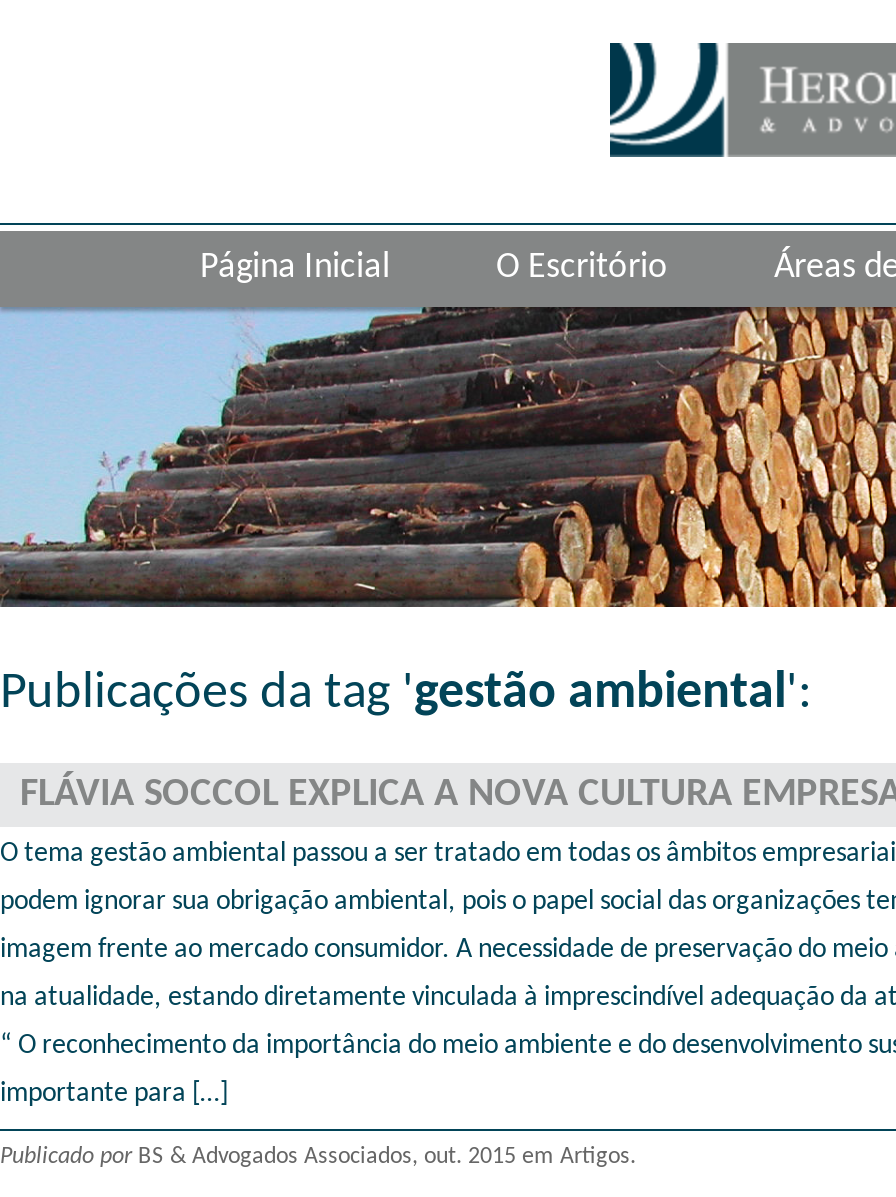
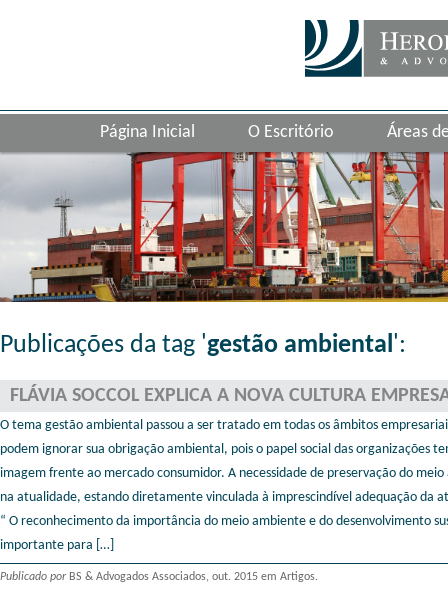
- [image]
+ [image]
